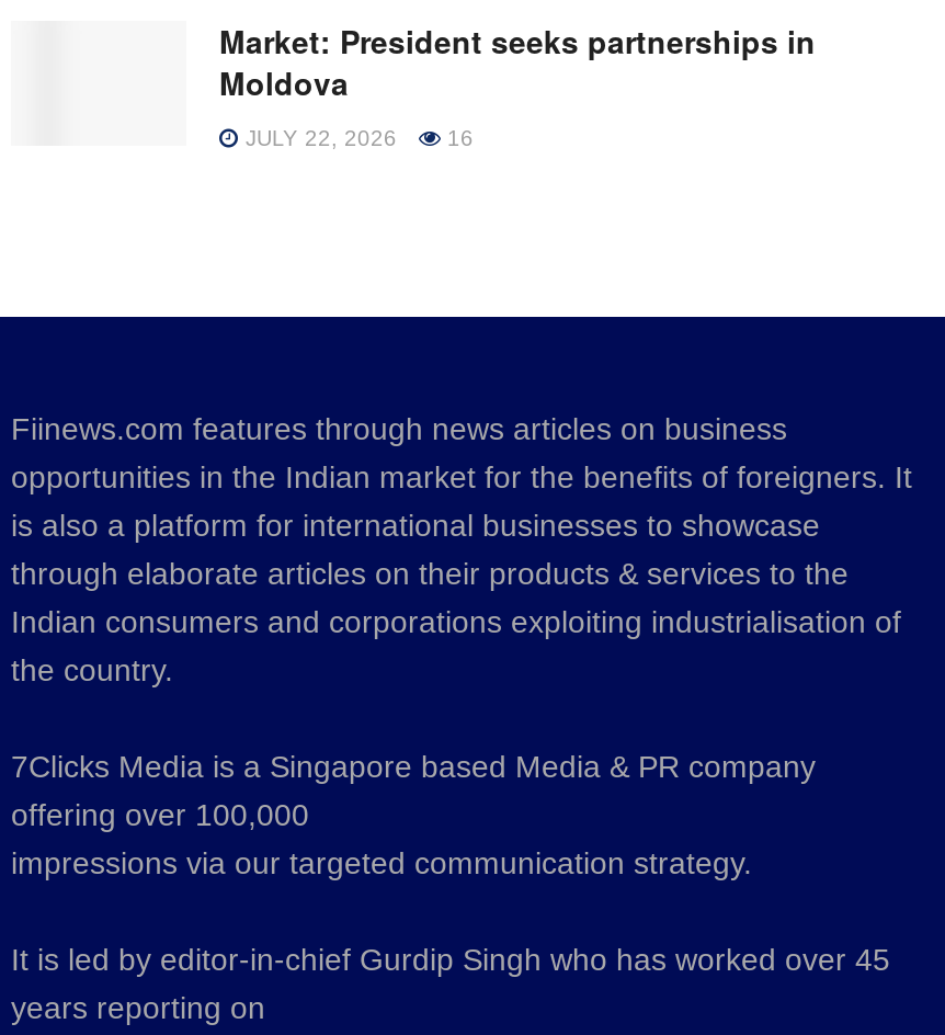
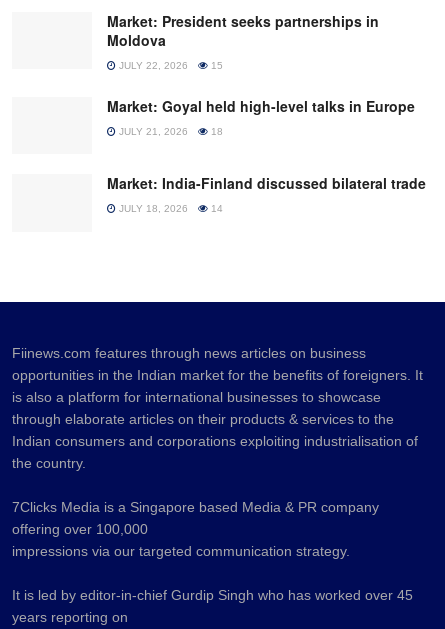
- 16
+ 15
+ Market: Goyal held high-level talks in Europe
+ JULY 21, 2026
+ 18
+ Market: India-Finland discussed bilateral trade
+ JULY 18, 2026
+ 14
